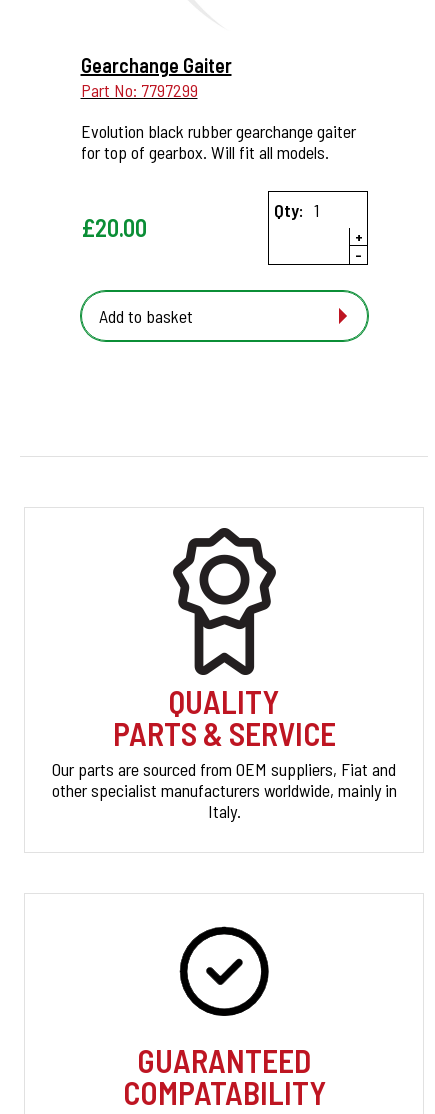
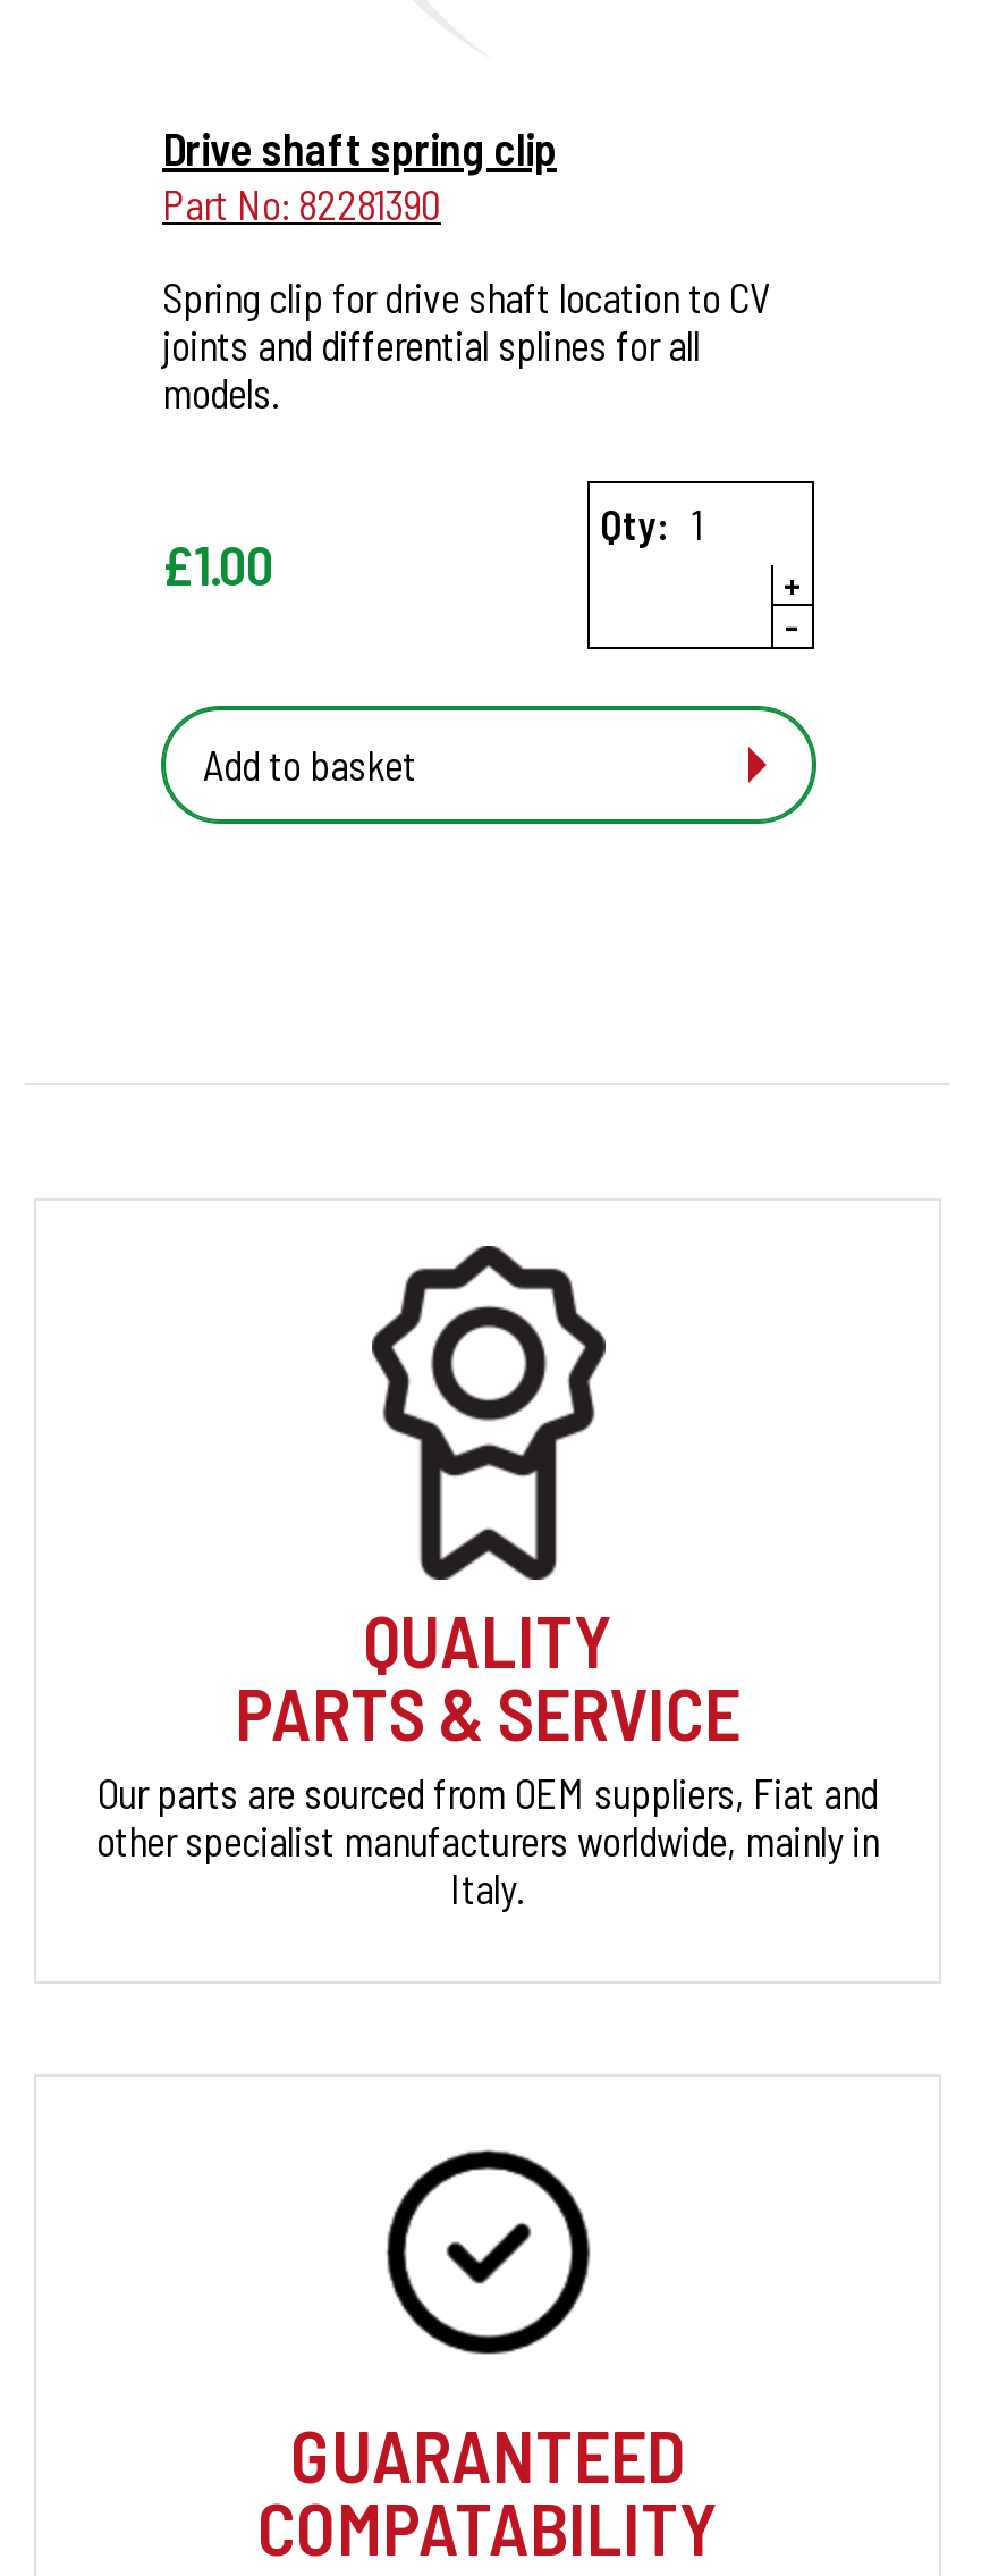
- Gearchange Gaiter
- Part No: 7797299
+ Drive shaft spring clip
+ Part No: 82281390

- Evolution black rubber gearchange gaiter
- for top of gearbox. Will fit all models.
+ Spring clip for drive shaft location to CV
+ joints and differential splines for all
+ models.

- £20.00
+ £1.00
